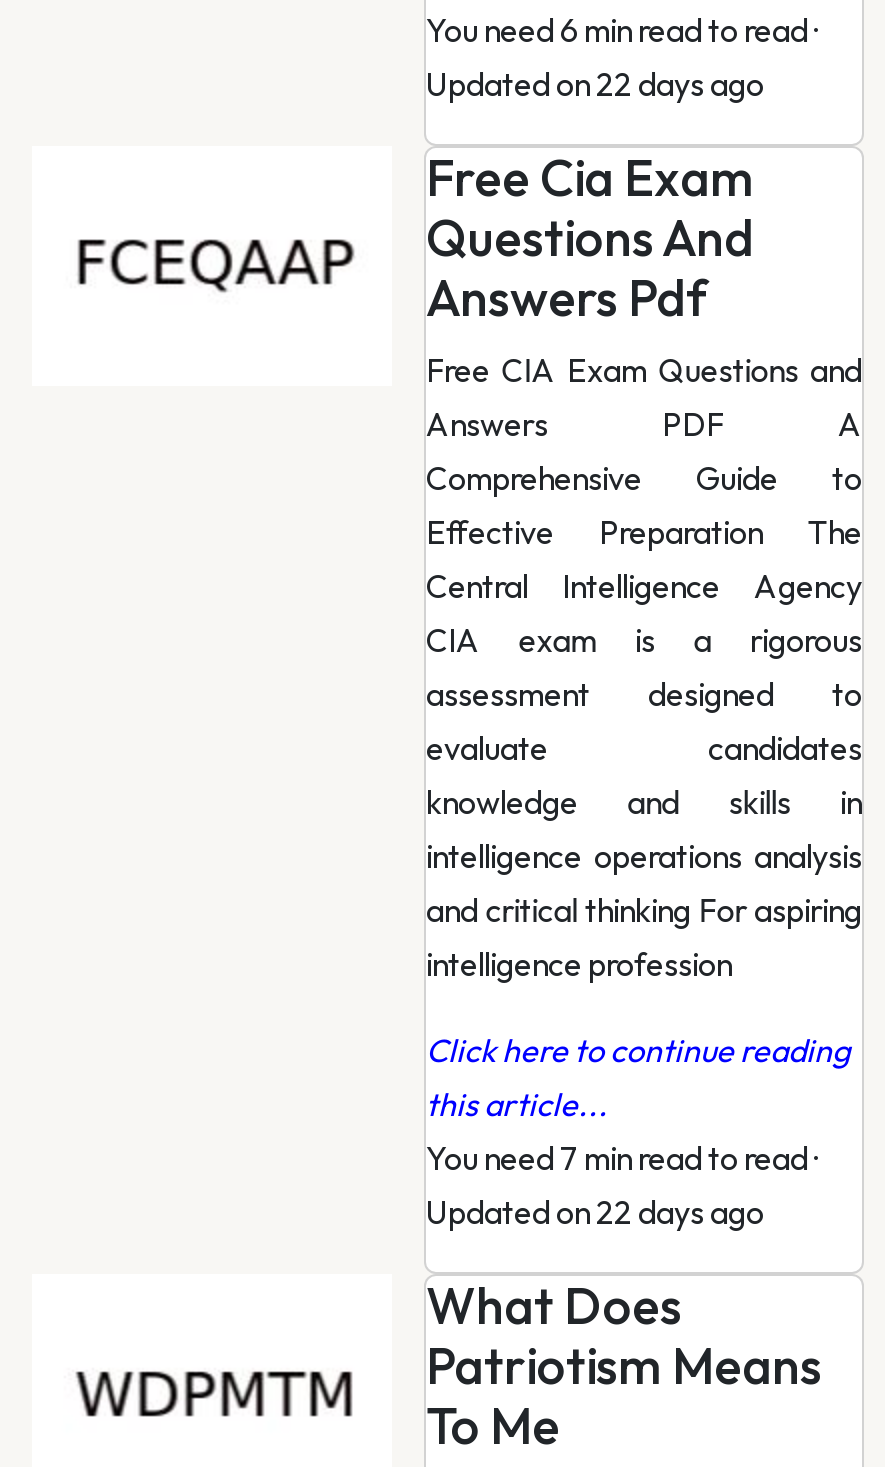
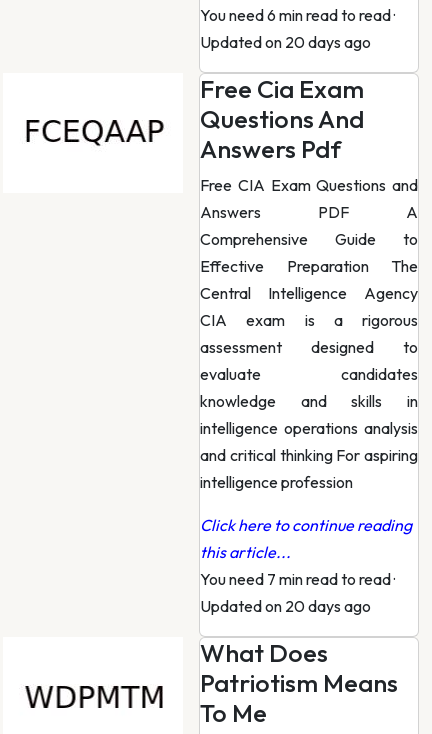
- Updated on 22 days ago
+ Updated on 20 days ago

- Updated on 22 days ago
+ Updated on 20 days ago
